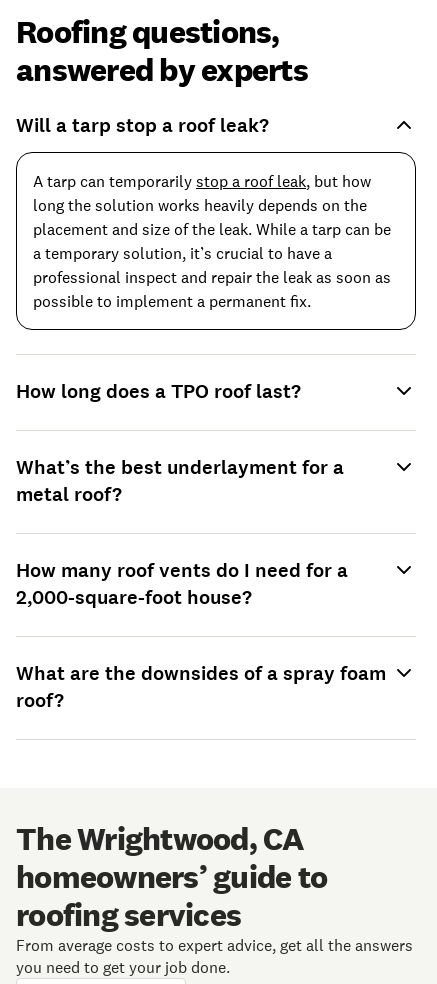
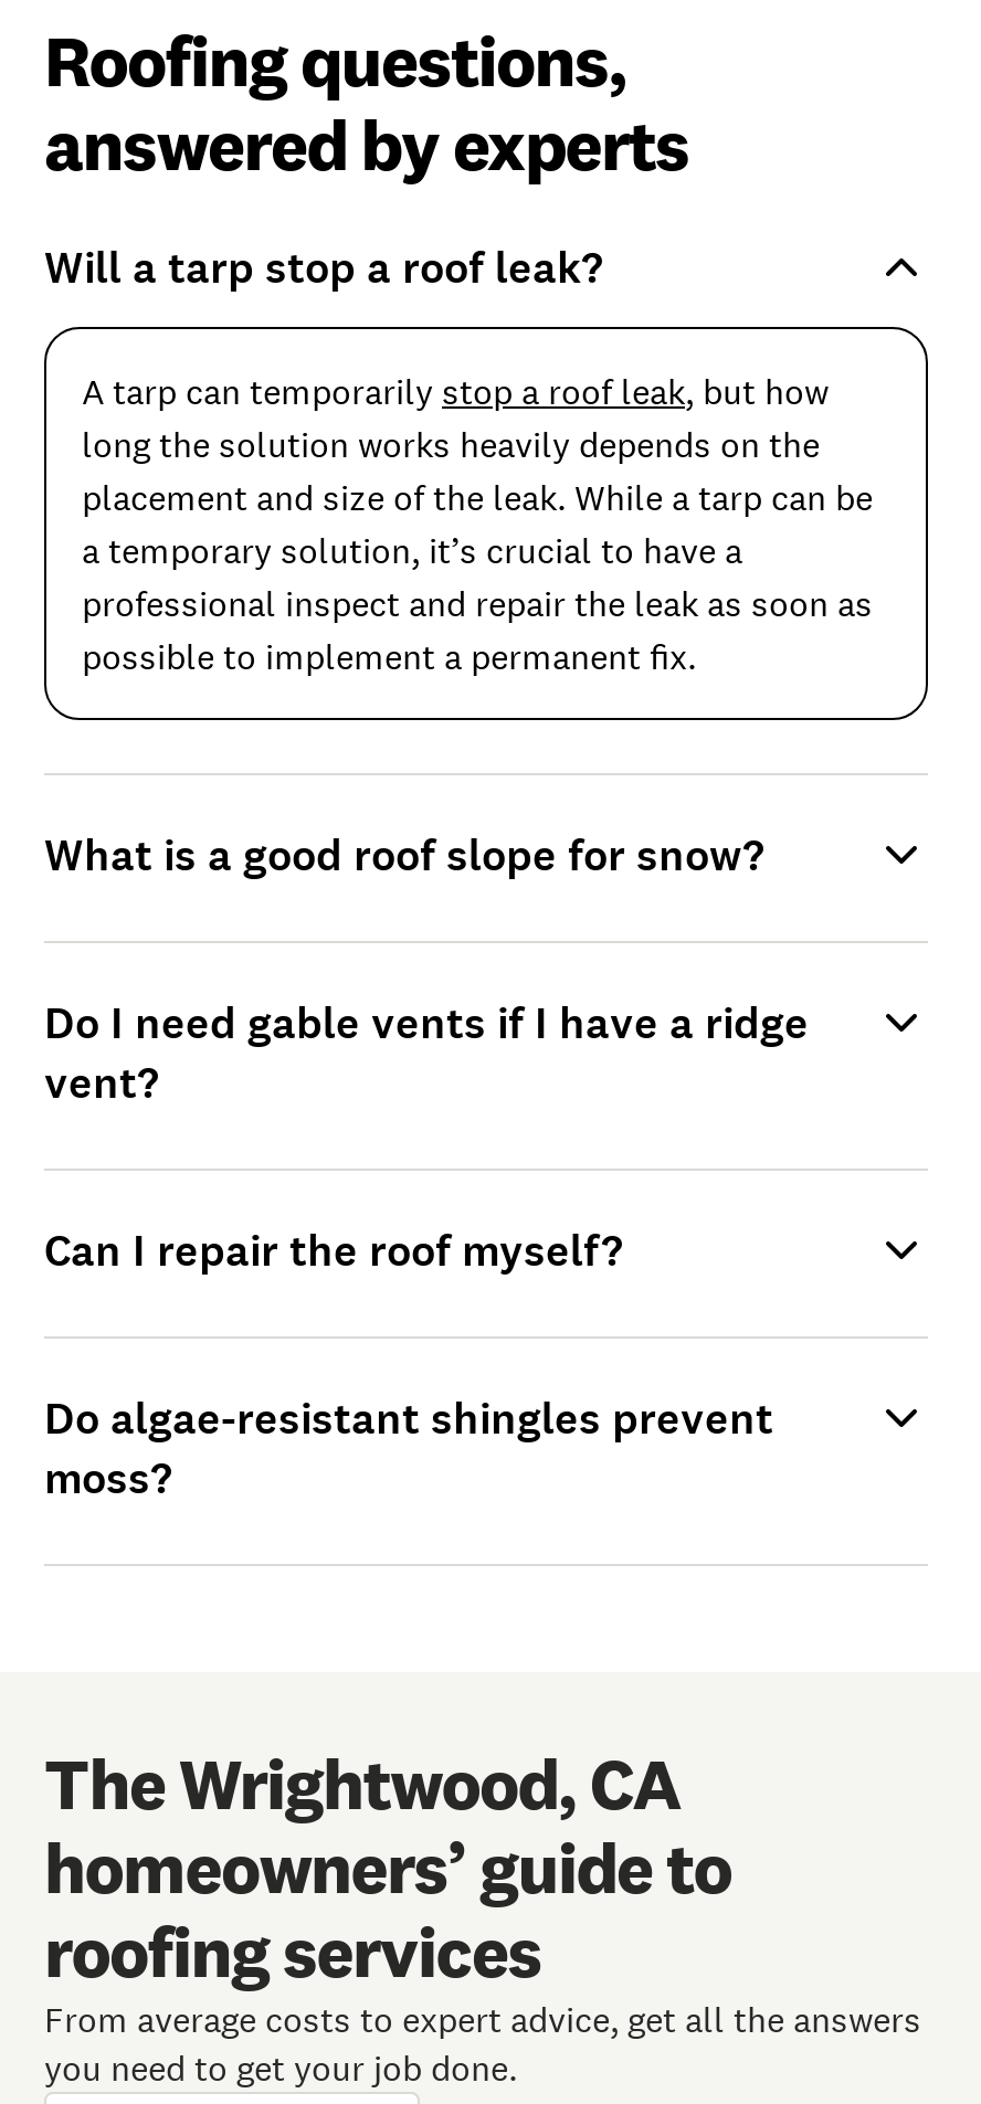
- How long does a TPO roof last?
+ What is a good roof slope for snow?

- What’s the best underlayment for a
- metal roof?
+ Do I need gable vents if I have a ridge
+ vent?

- How many roof vents do I need for a
- 2,000-square-foot house?
+ Can I repair the roof myself?

- What are the downsides of a spray foam
- roof?
+ Do algae-resistant shingles prevent
+ moss?
